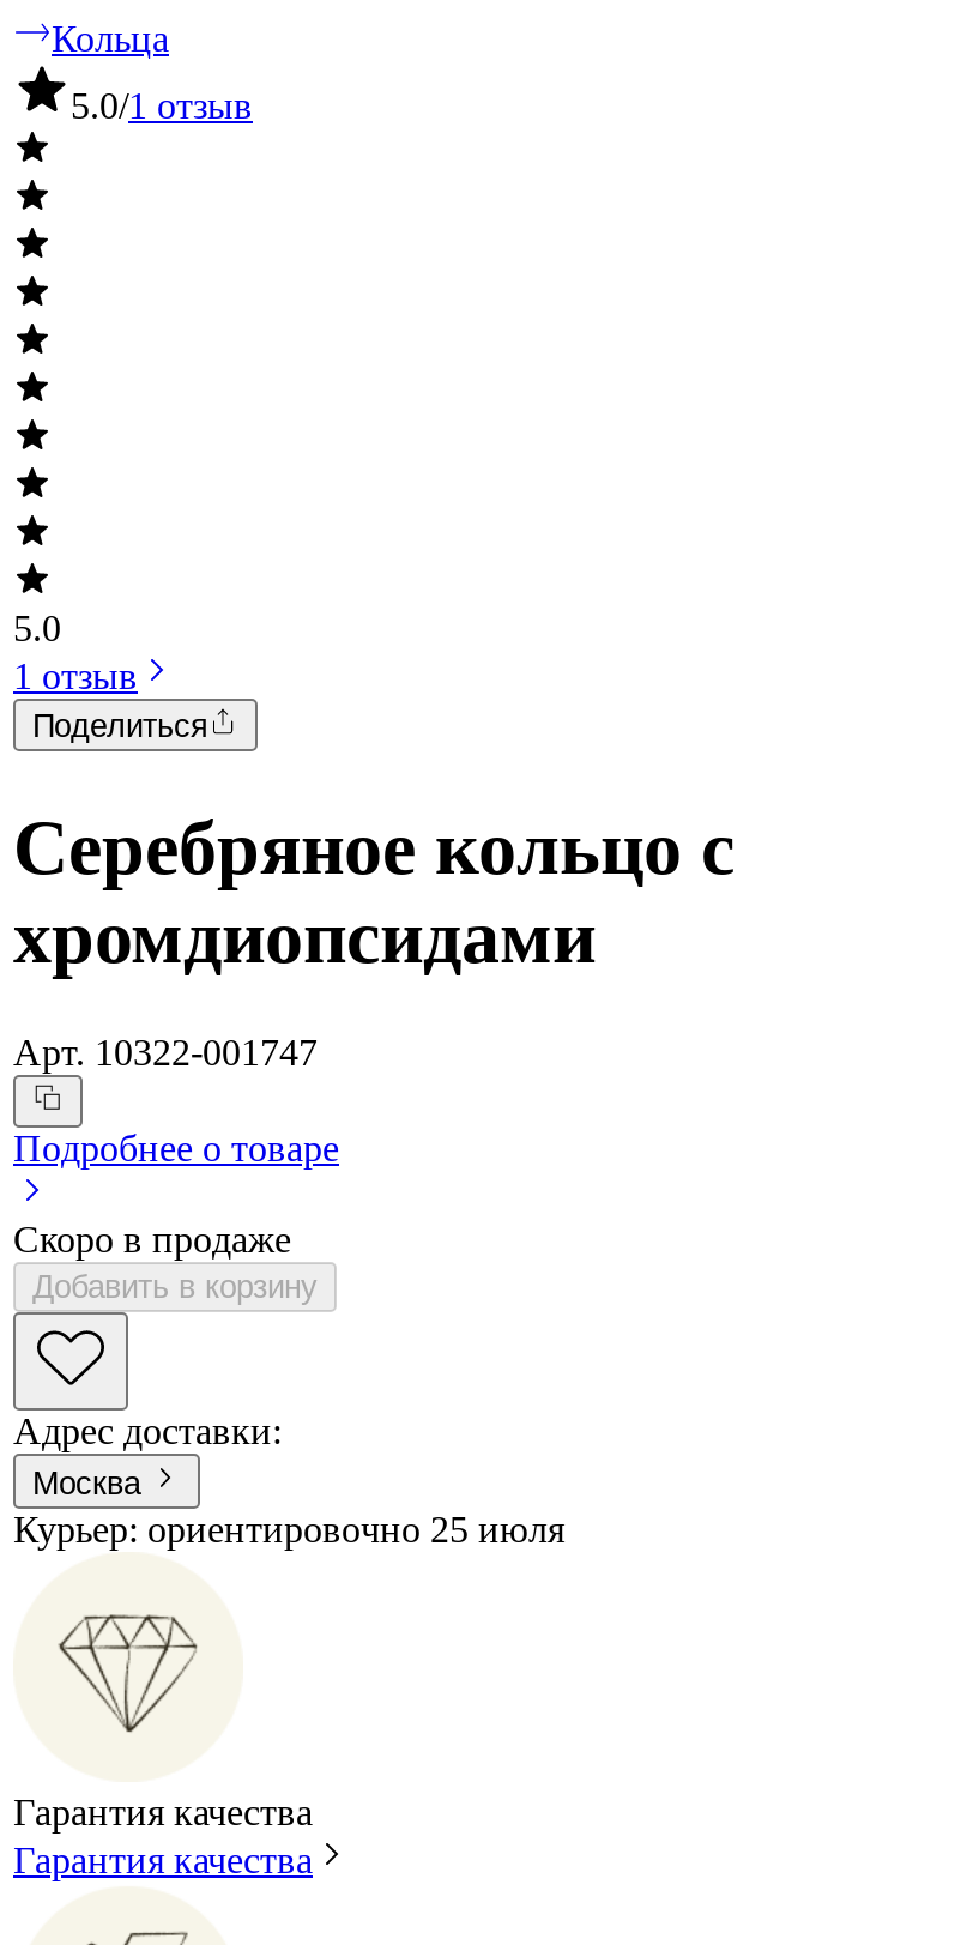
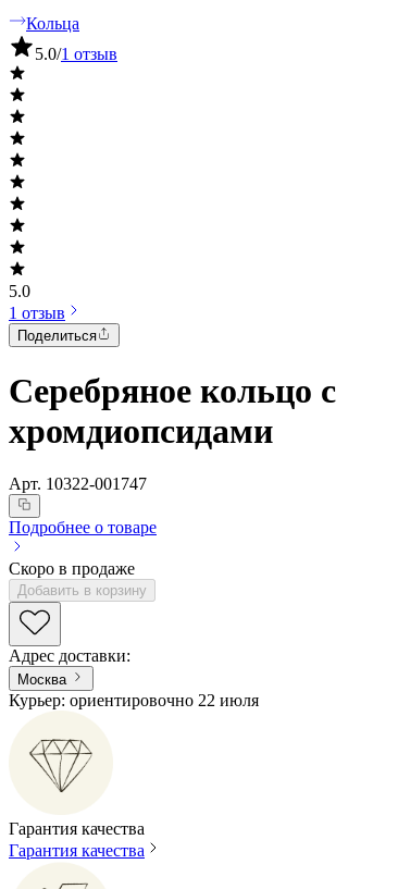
- Курьер: ориентировочно 25 июля
+ Курьер: ориентировочно 22 июля
